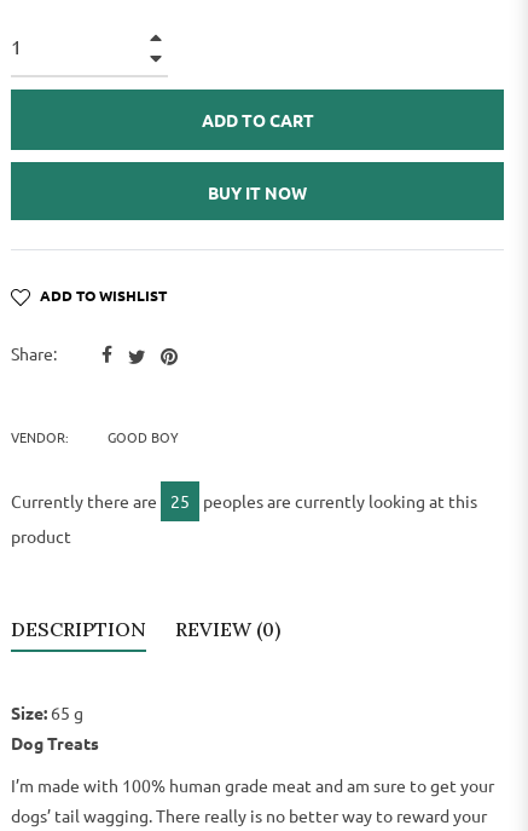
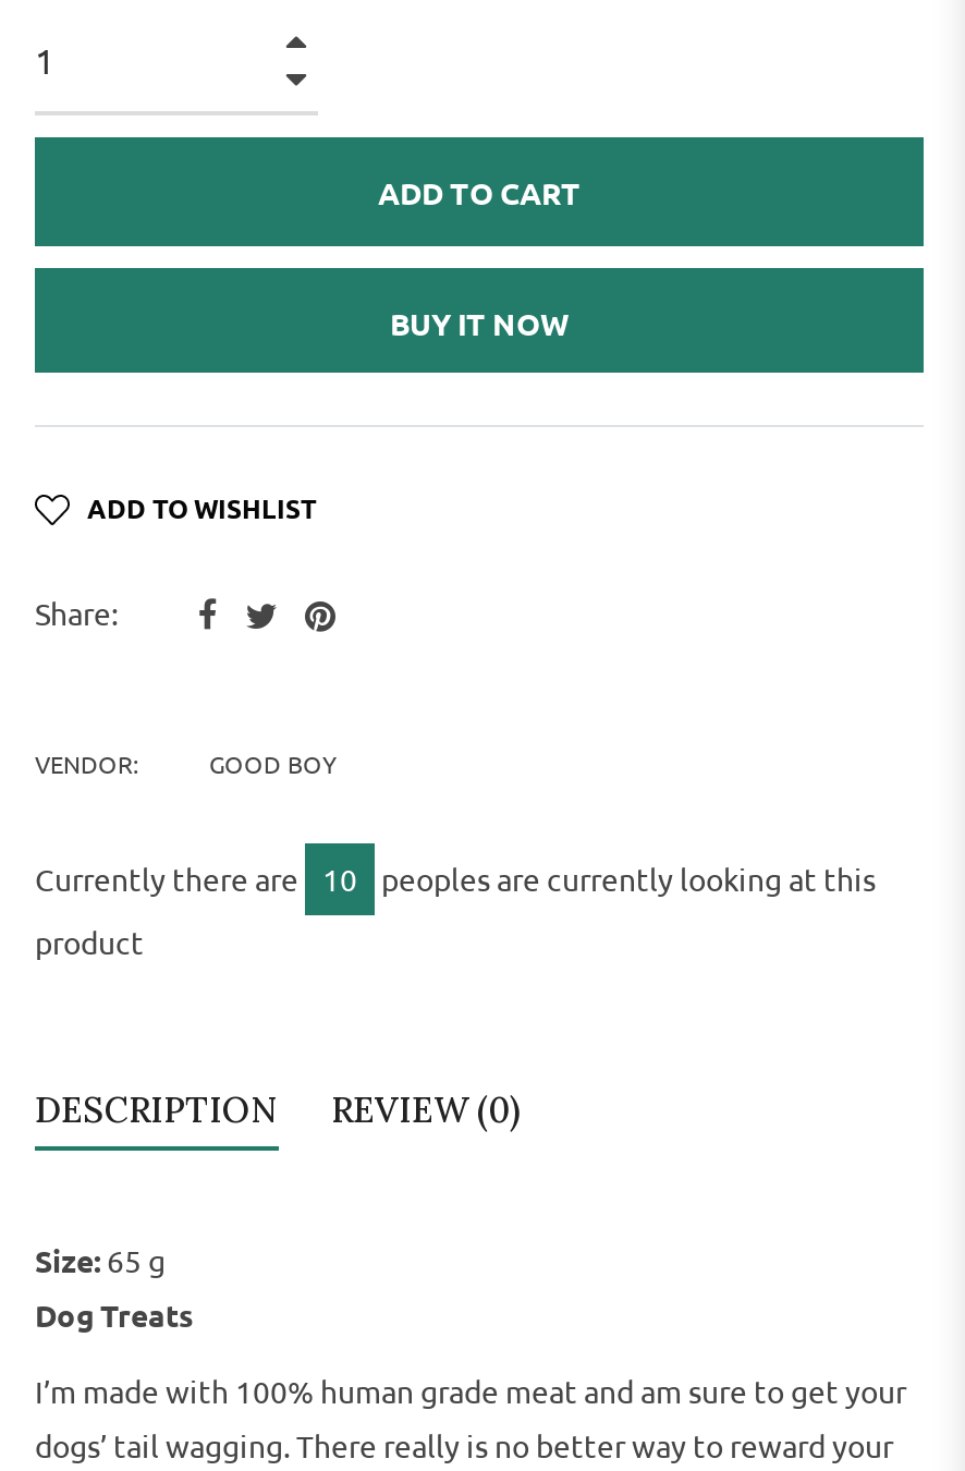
- Currently there are 25 peoples are currently looking at this
+ Currently there are 10 peoples are currently looking at this
